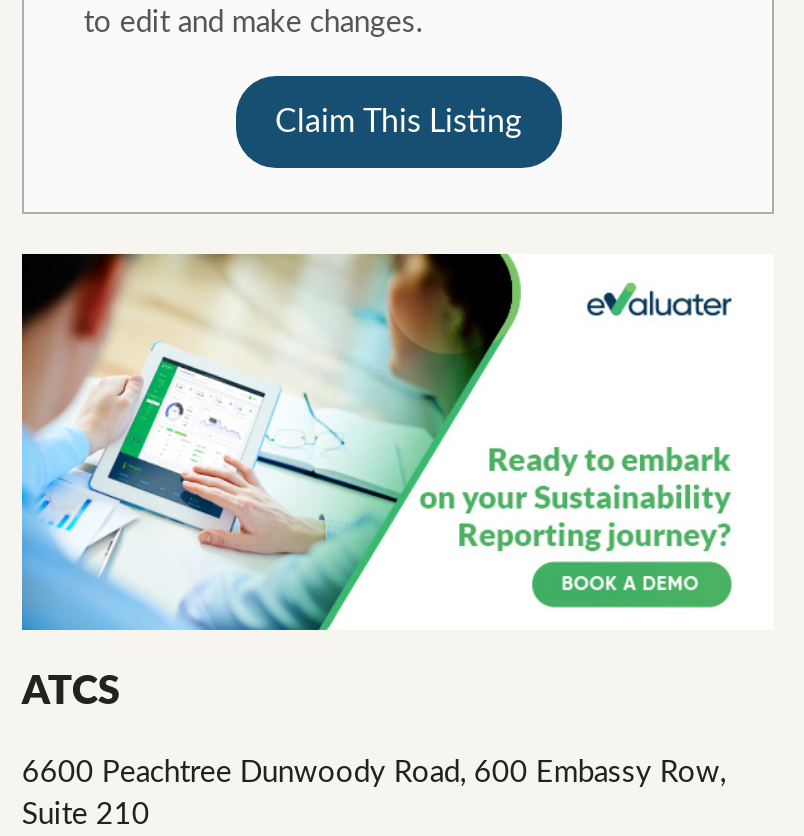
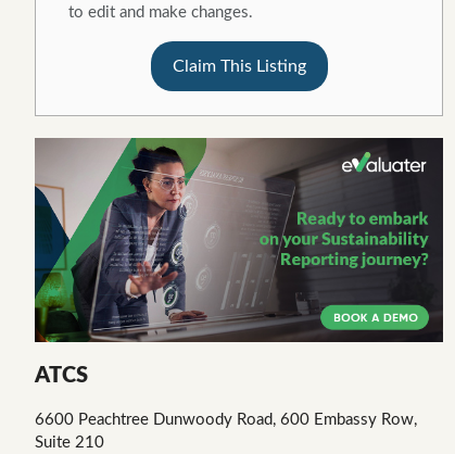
- [image]
+ [image]
